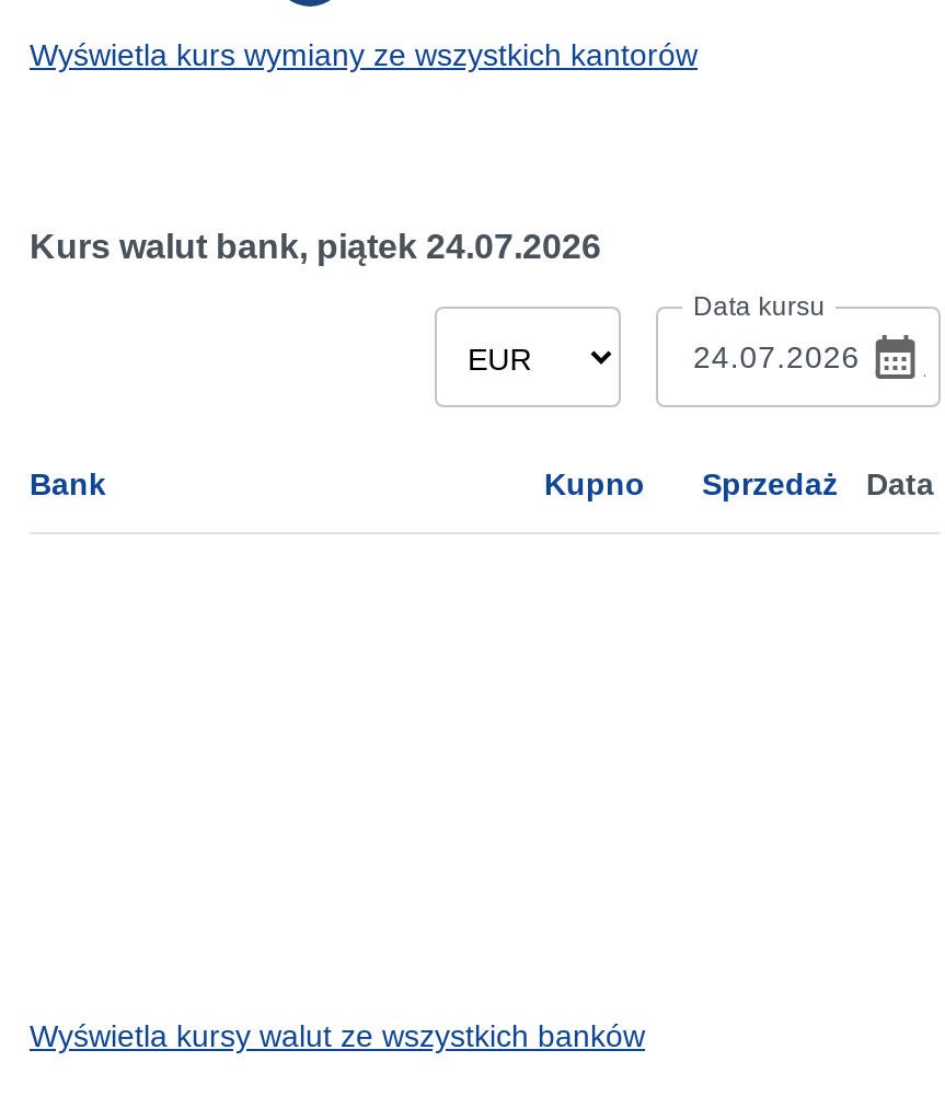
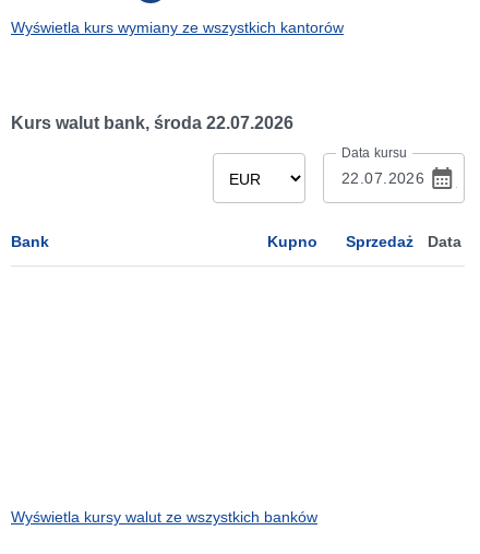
- Kurs walut bank, piątek 24.07.2026
+ Kurs walut bank, środa 22.07.2026
